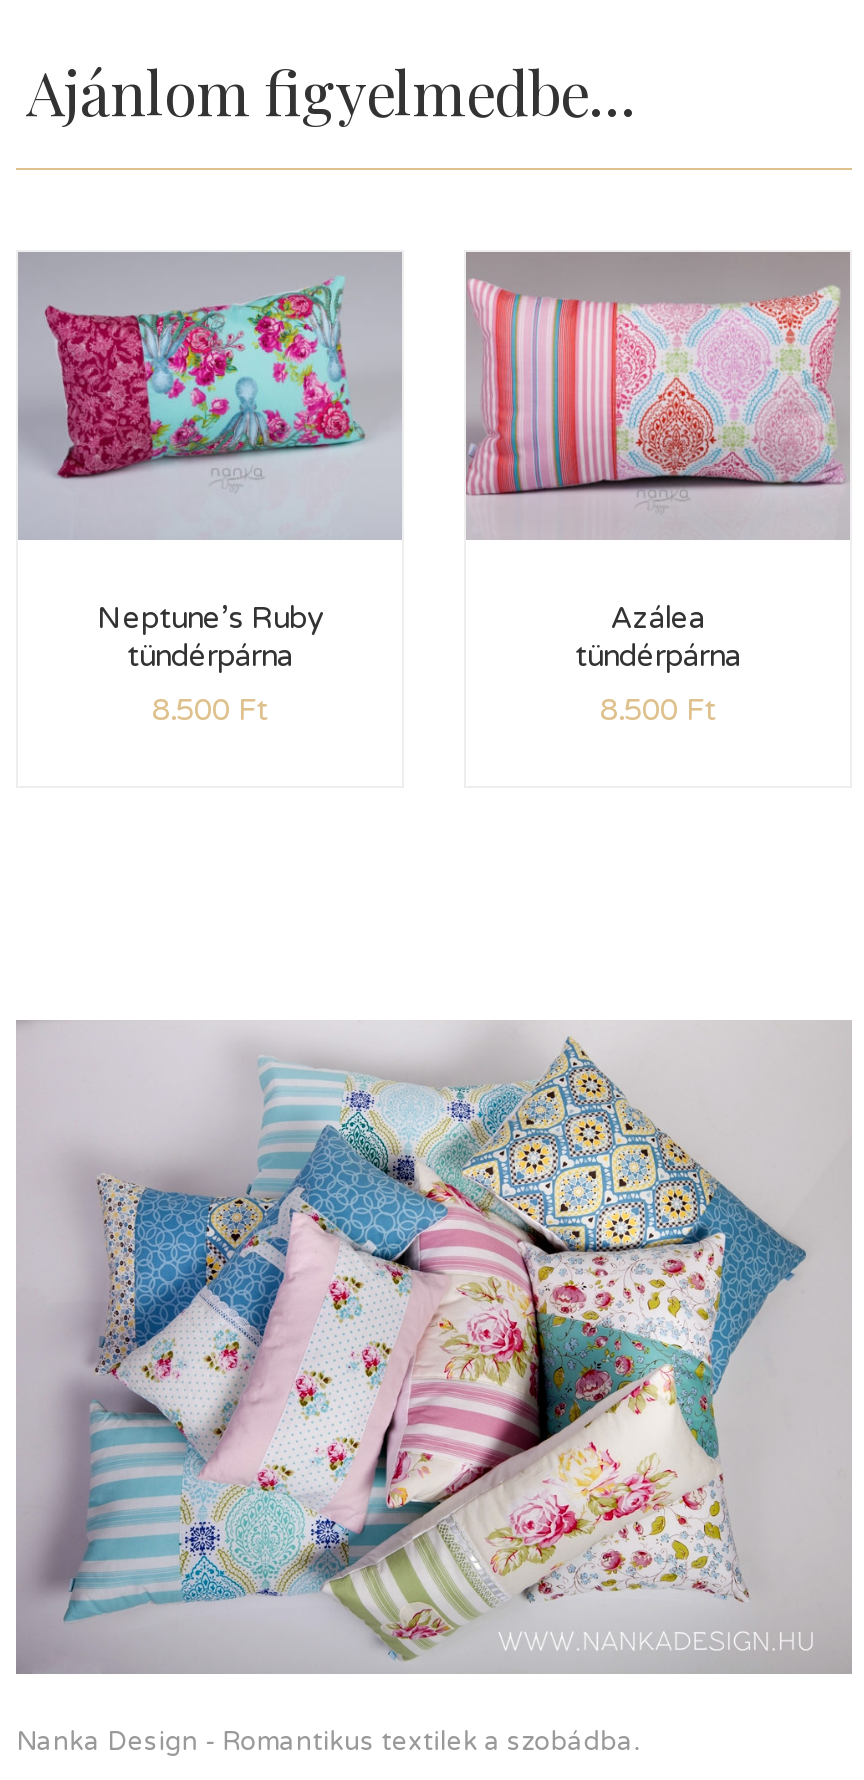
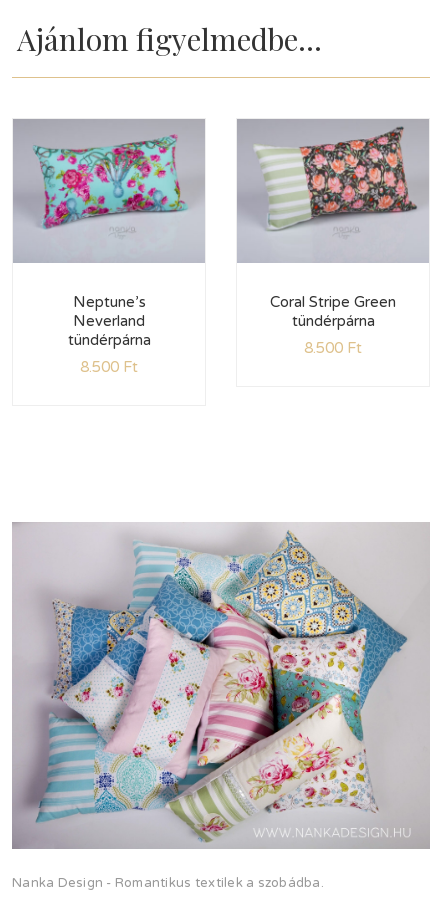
- [image]
+ [image]

- [image]
+ [image]

- Neptune’s Ruby
+ Neptune’s
+ Neverland

- Azálea
+ Coral Stripe Green
